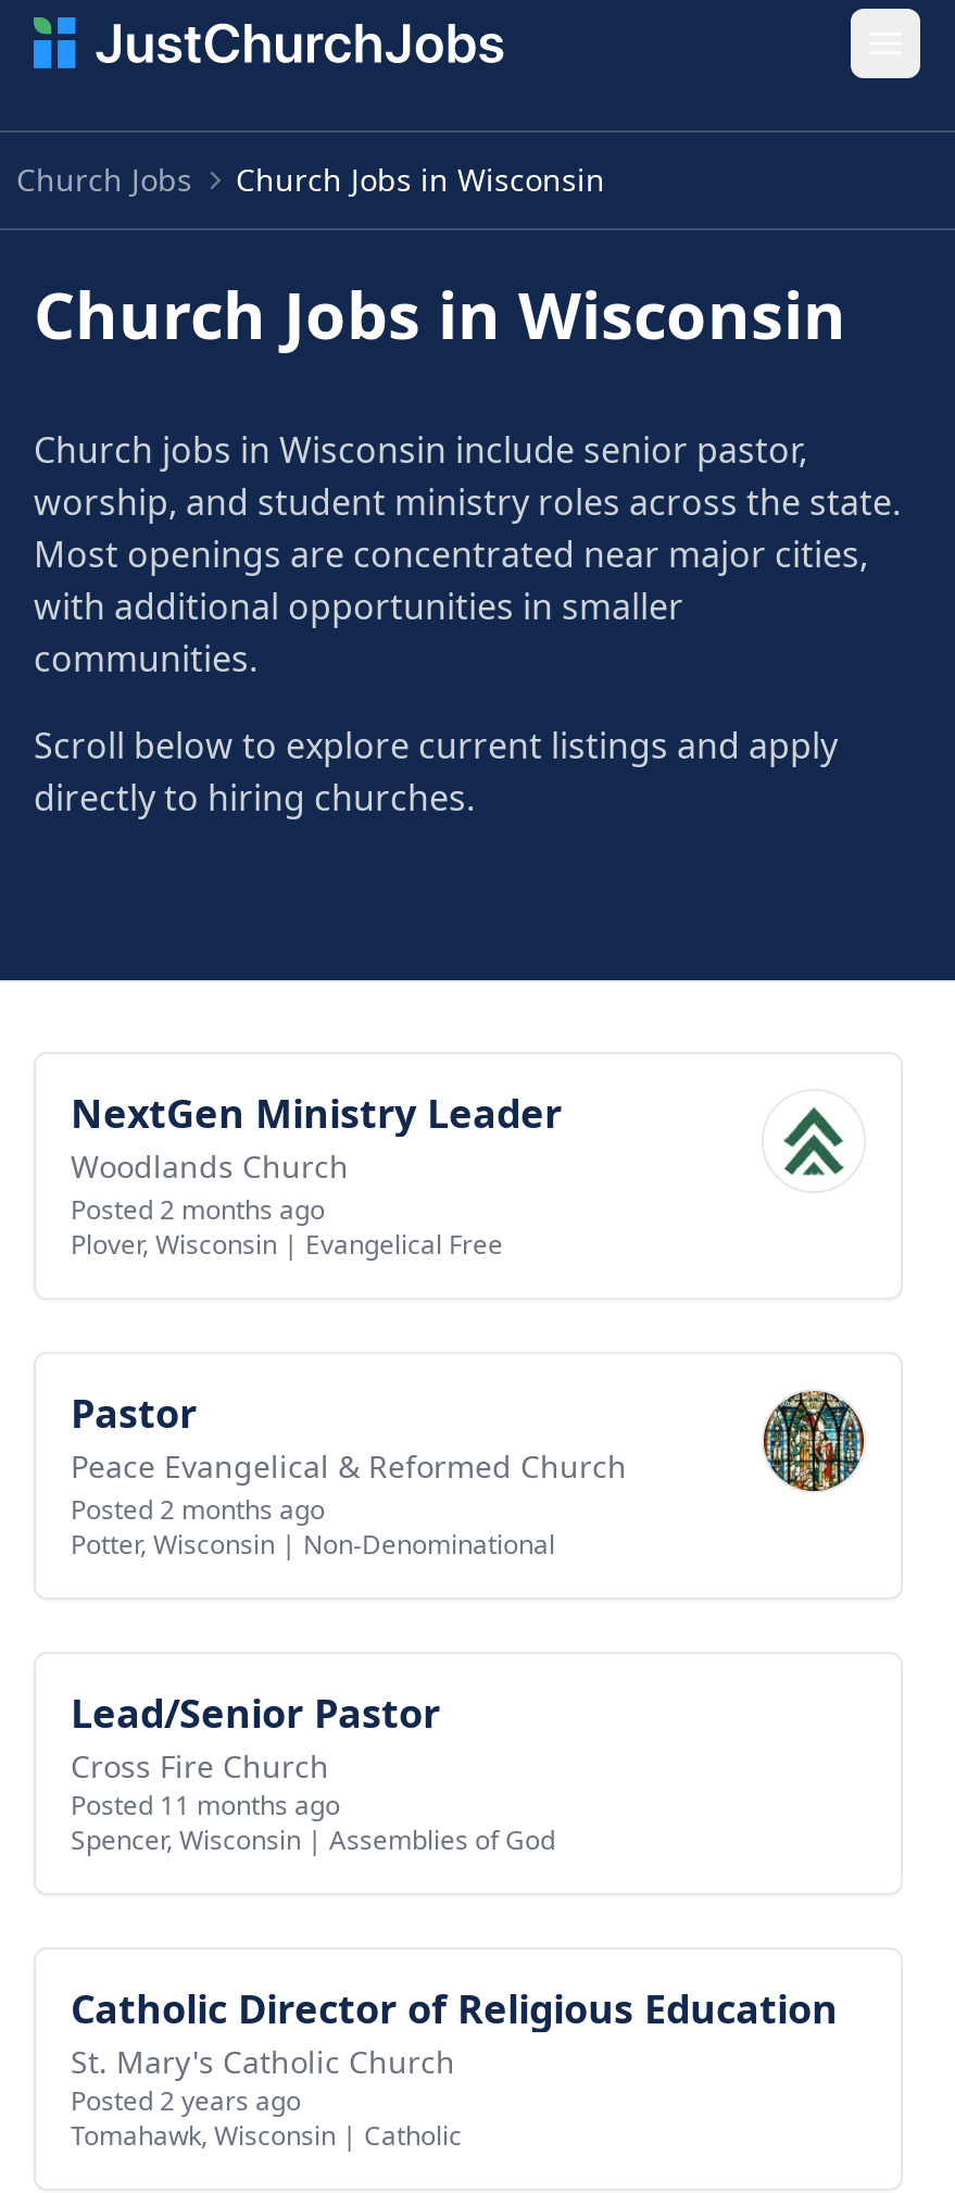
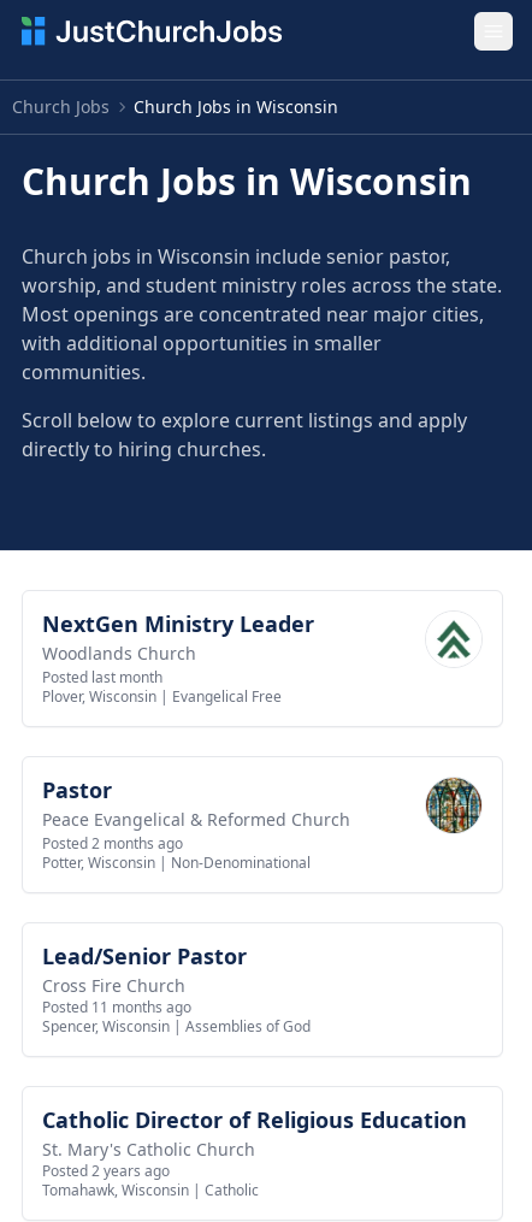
- Posted 2 months ago
+ Posted last month
